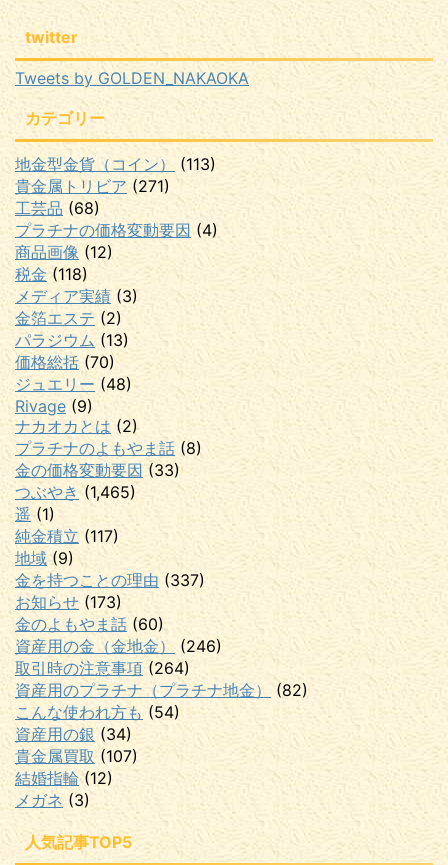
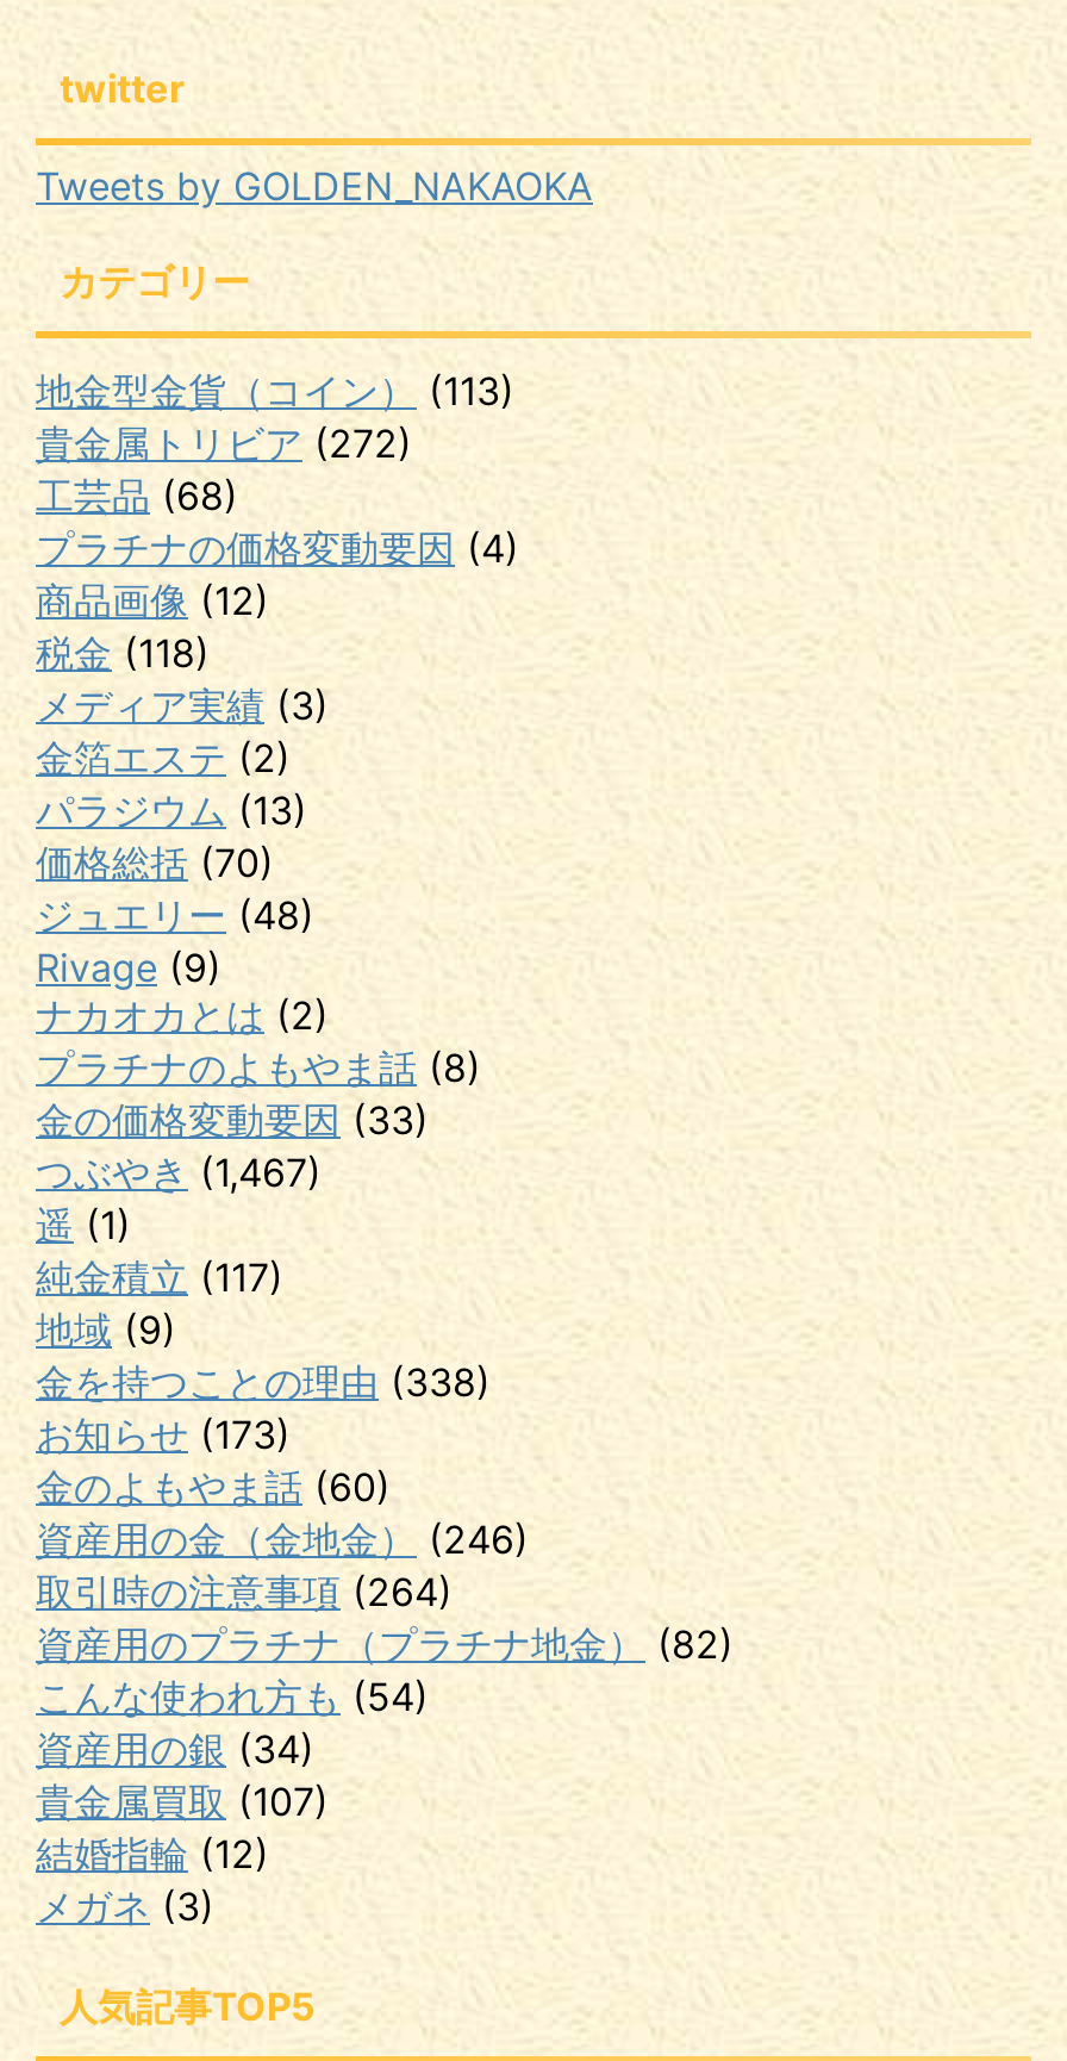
- 貴金属トリビア(271)
+ 貴金属トリビア(272)

- つぶやき(1,465)
+ つぶやき(1,467)

- 金を持つことの理由(337)
+ 金を持つことの理由(338)
